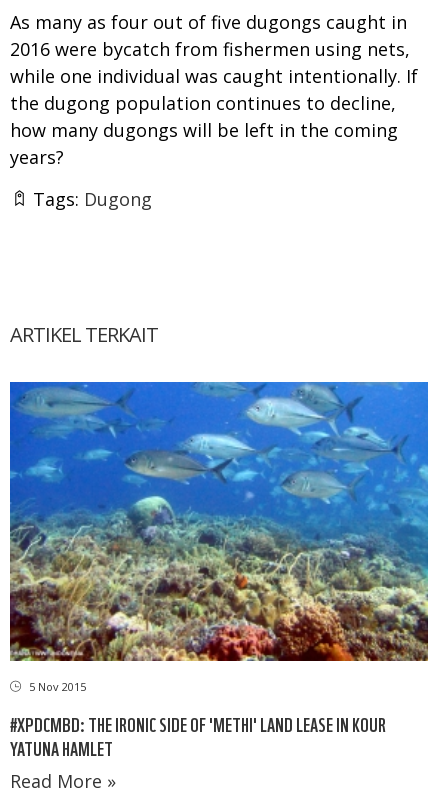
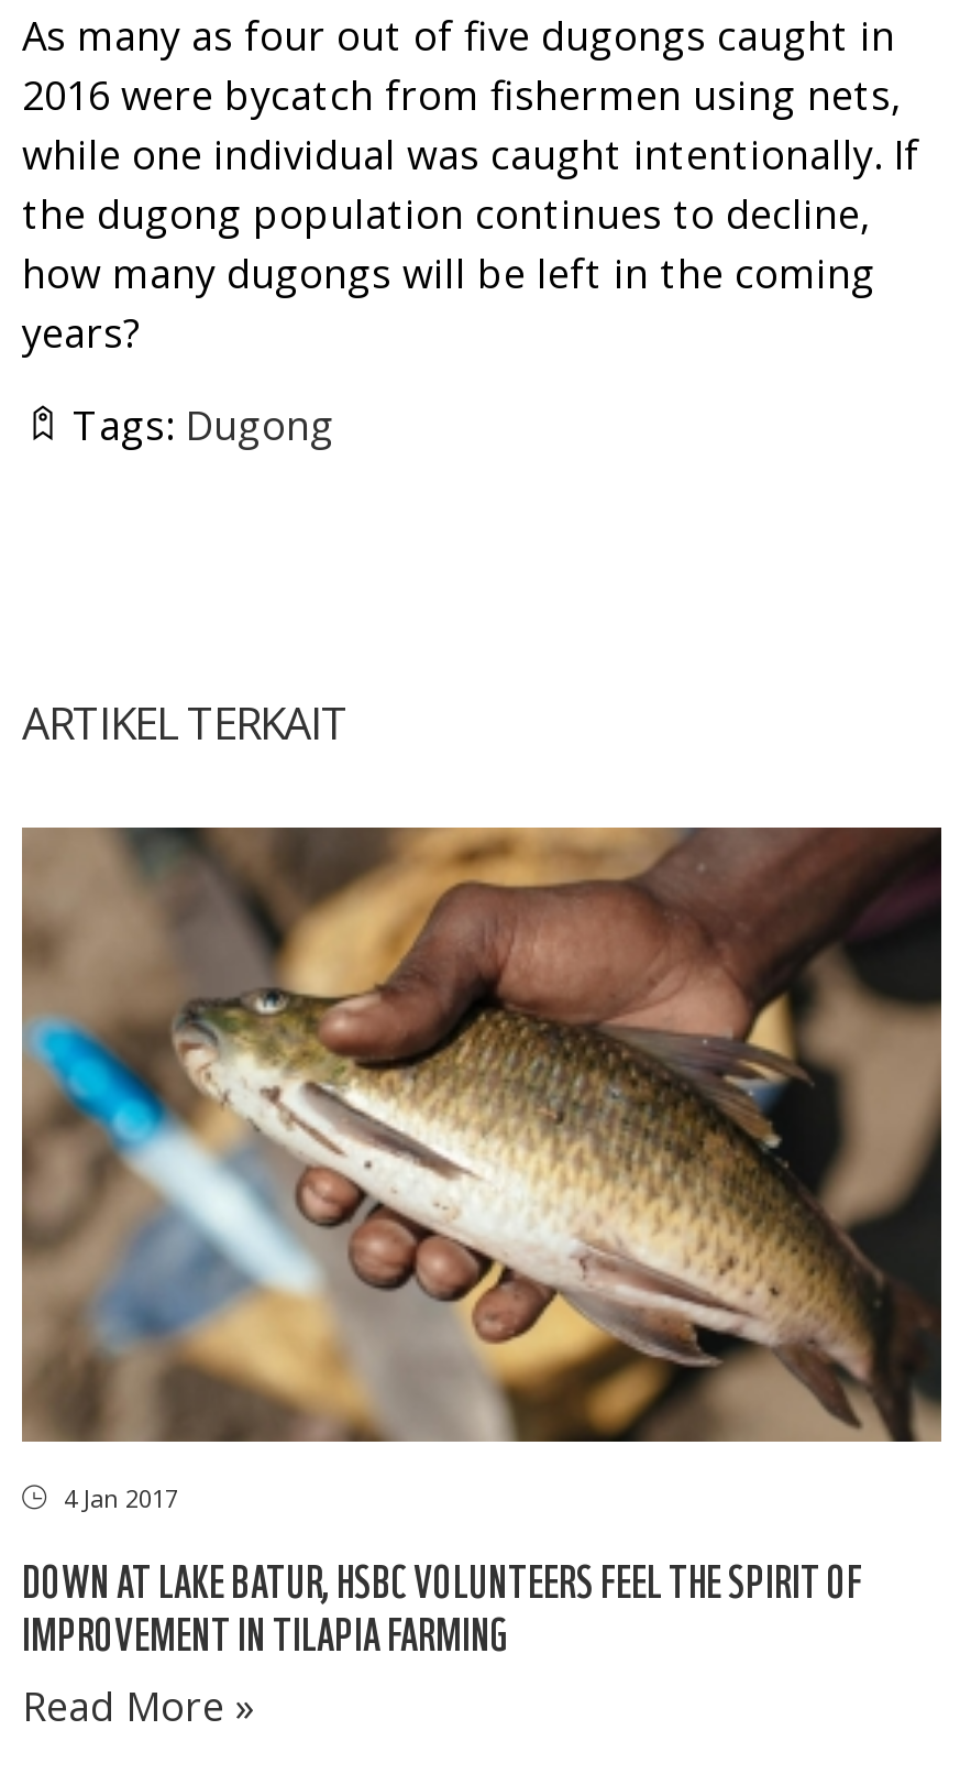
- [image]
- 5 Nov 2015
+ [image]
+ 4 Jan 2017

- #XPDCMBD: THE IRONIC SIDE OF 'METHI' LAND LEASE IN KOUR
- YATUNA HAMLET
+ DOWN AT LAKE BATUR, HSBC VOLUNTEERS FEEL THE SPIRIT OF
+ IMPROVEMENT IN TILAPIA FARMING
